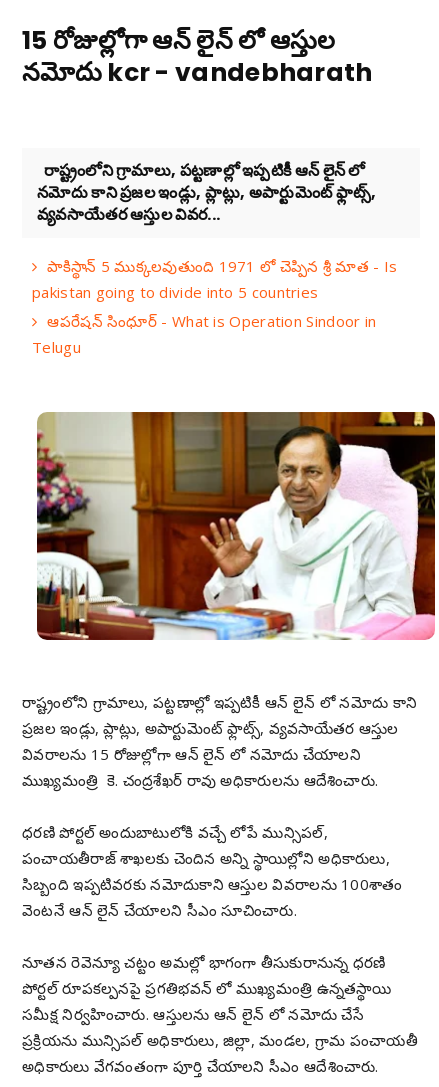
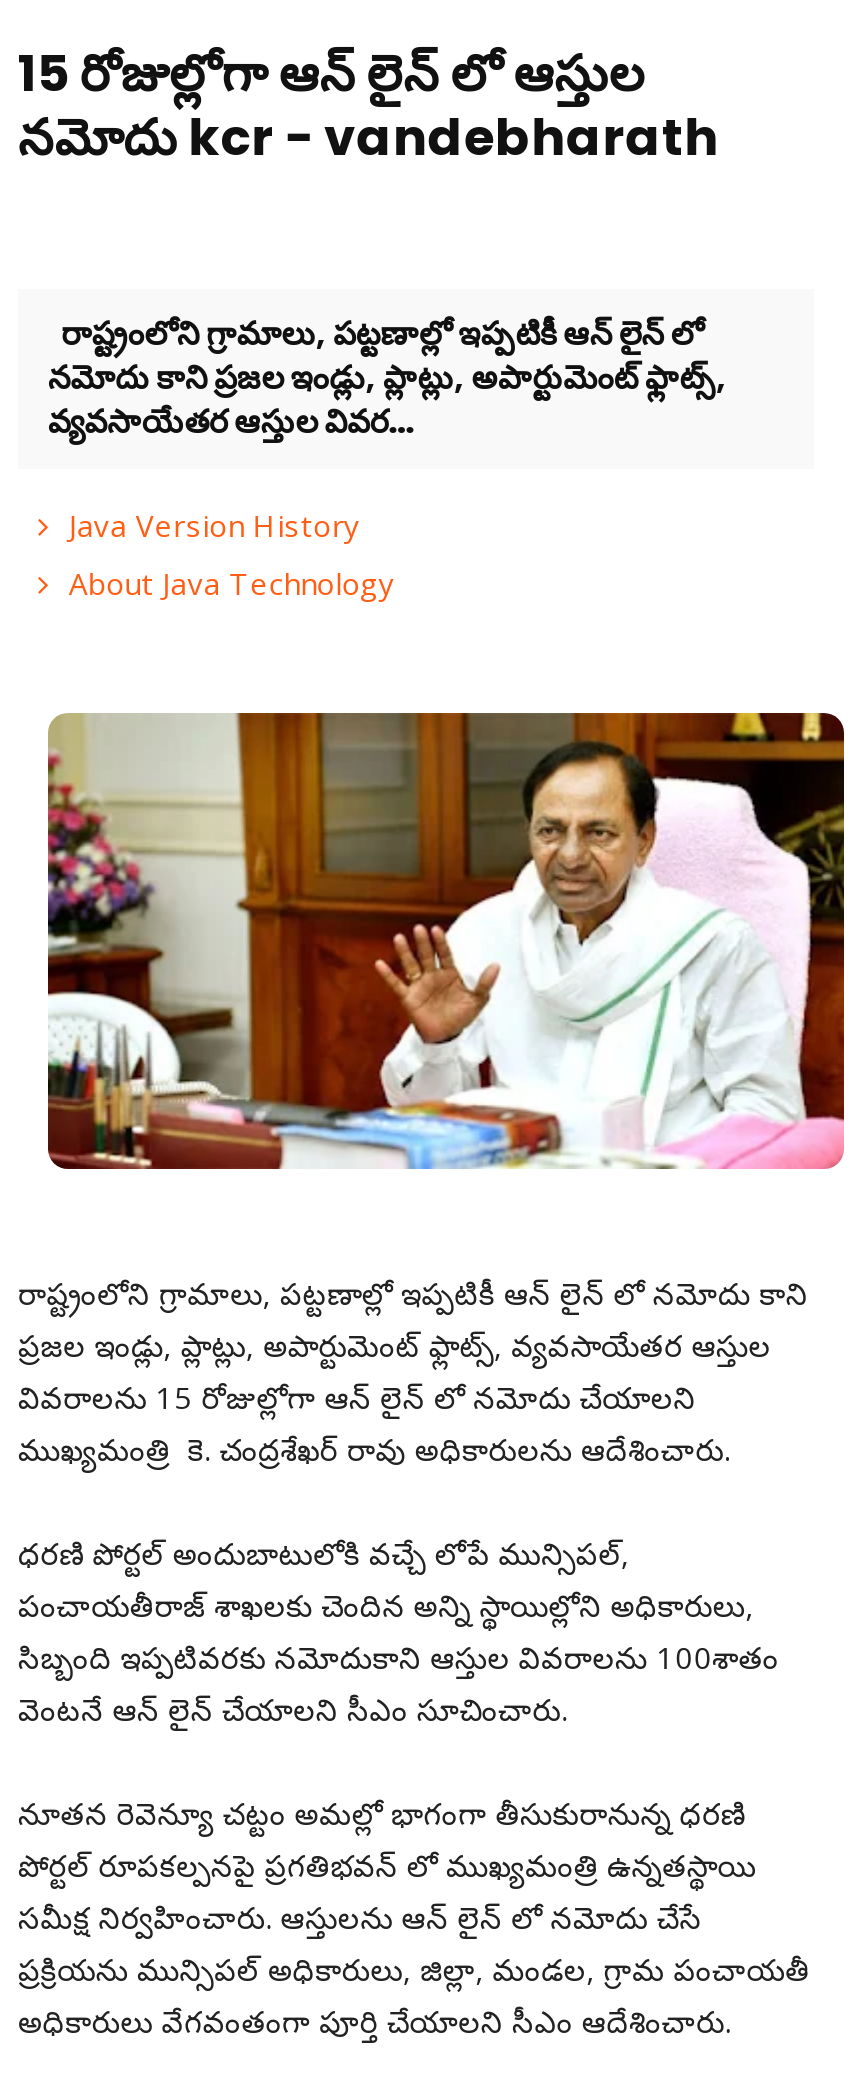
- పాకిస్థాన్ 5 ముక్కలవుతుంది 1971 లో చెప్పిన శ్రీ మాత - Is
- pakistan going to divide into 5 countries
- ఆపరేషన్ సింధూర్ - What is Operation Sindoor in
- Telugu
+ Java Version History
+ About Java Technology
